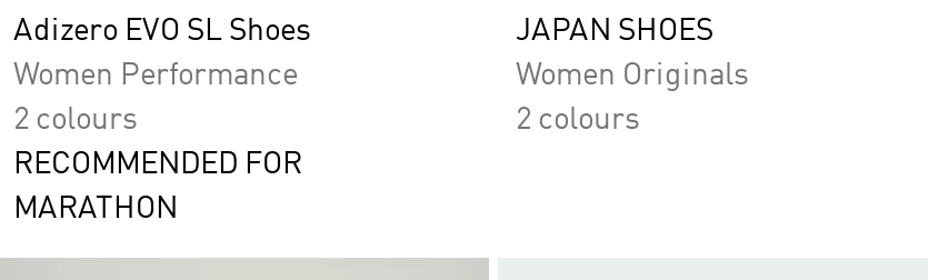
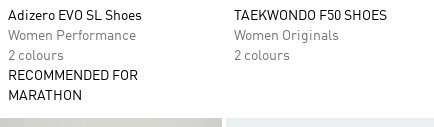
- JAPAN SHOES
+ TAEKWONDO F50 SHOES
